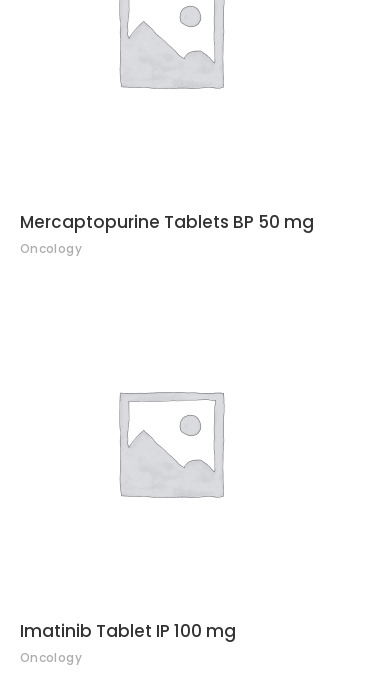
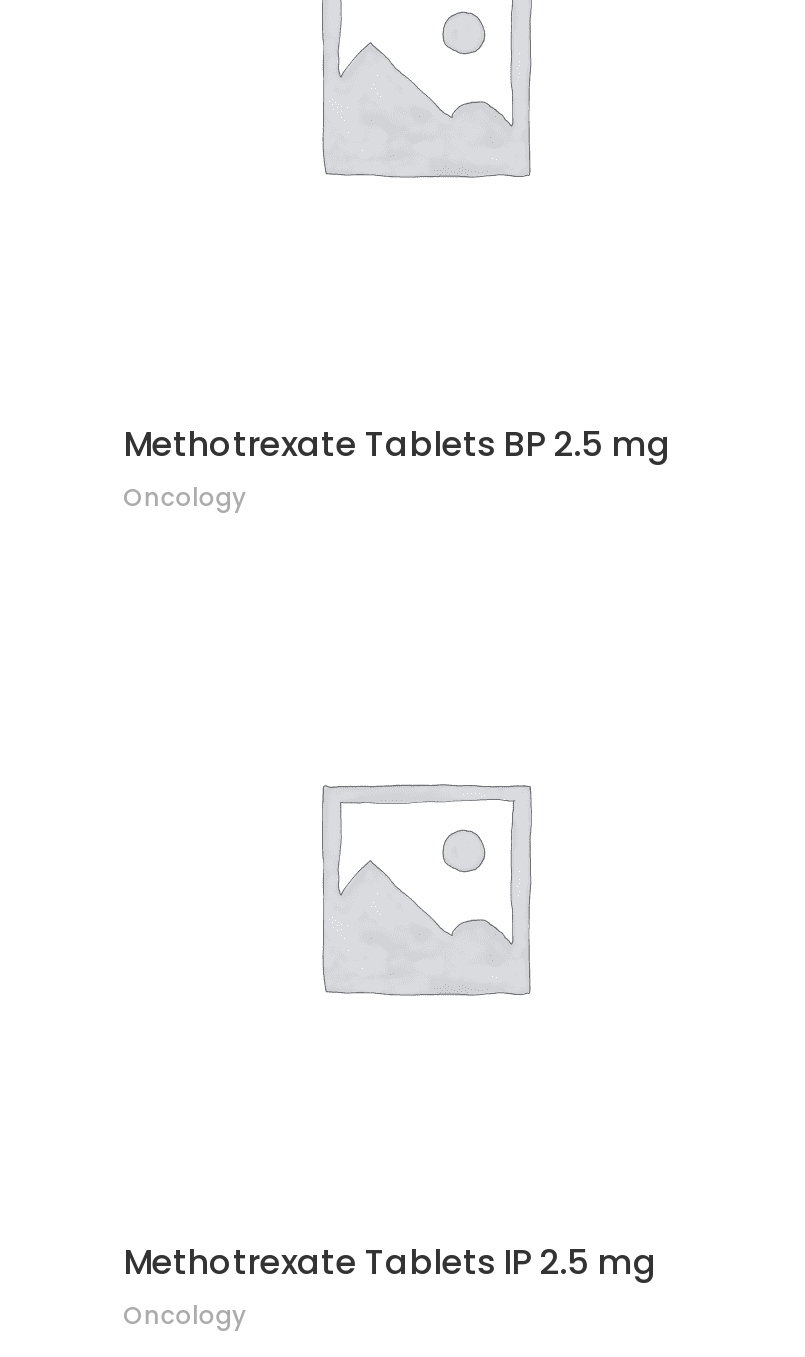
- Mercaptopurine Tablets BP 50 mg
+ Methotrexate Tablets BP 2.5 mg

- Imatinib Tablet IP 100 mg
+ Methotrexate Tablets IP 2.5 mg
